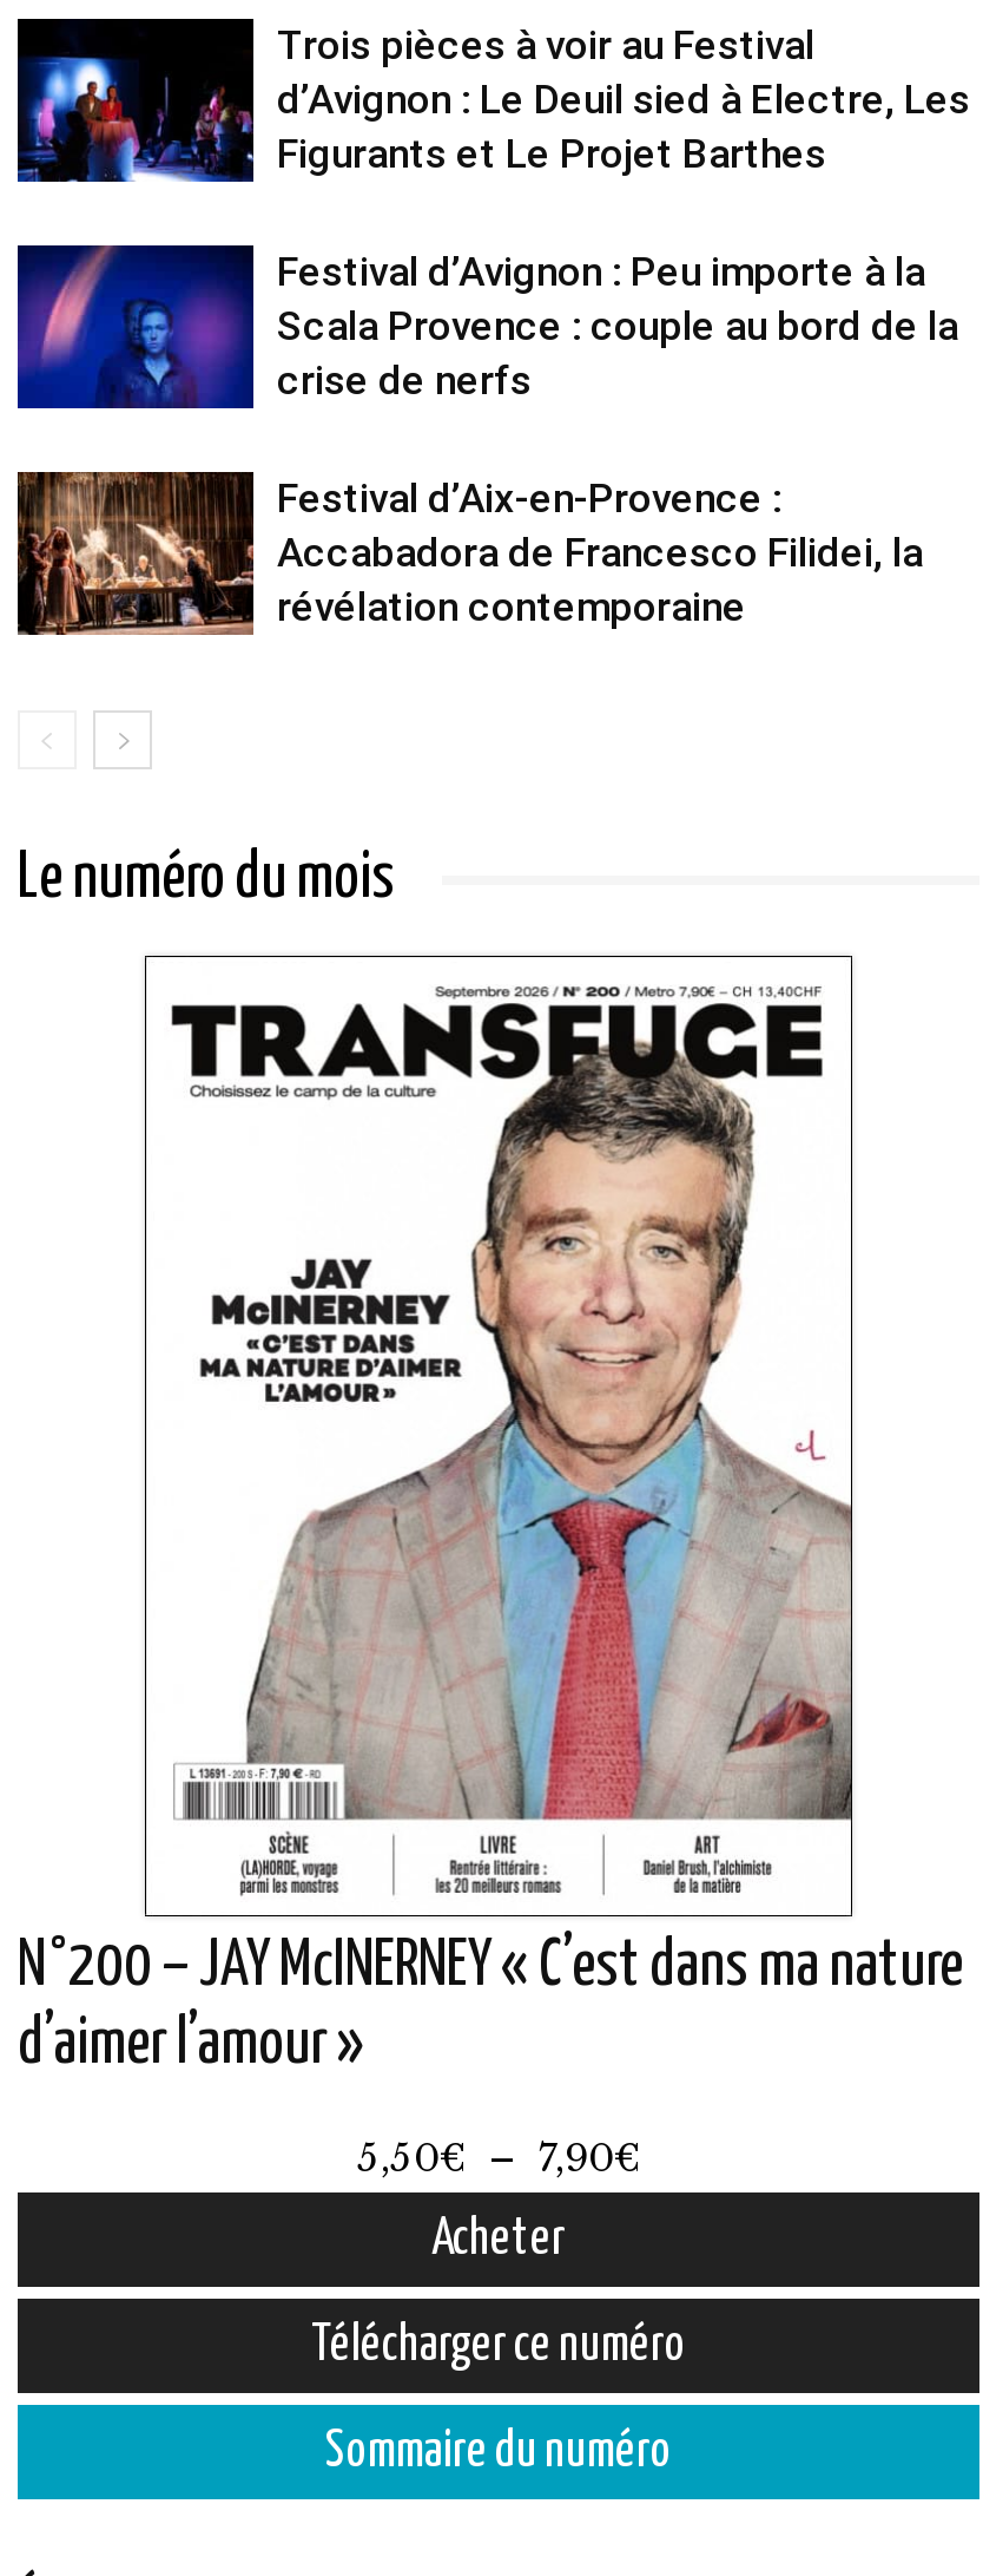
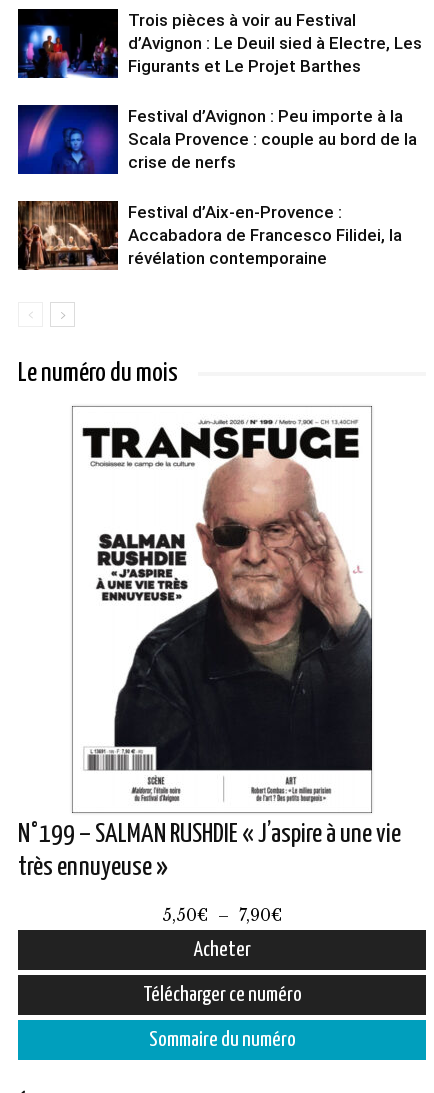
- [image]
- N°200 – JAY McINERNEY « C’est dans ma nature
- d’aimer l’amour »
+ [image]
+ N°199 – SALMAN RUSHDIE « J’aspire à une vie
+ très ennuyeuse »
